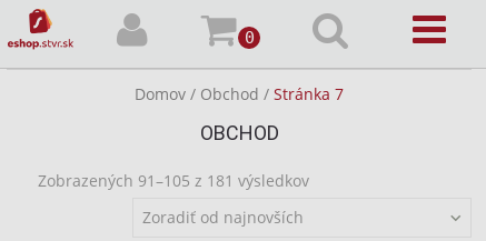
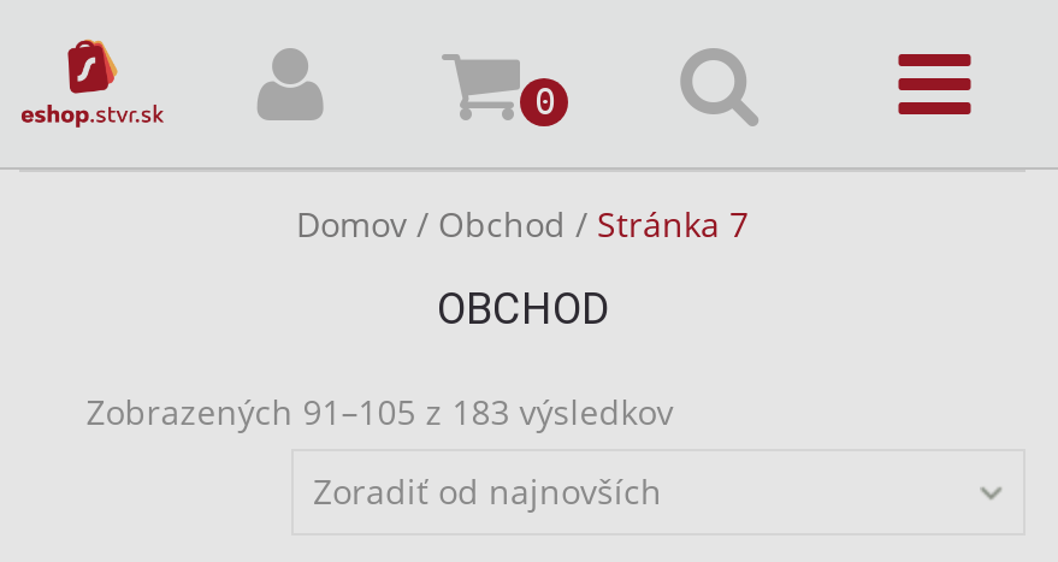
- Zobrazených 91–105 z 181 výsledkov
+ Zobrazených 91–105 z 183 výsledkov
